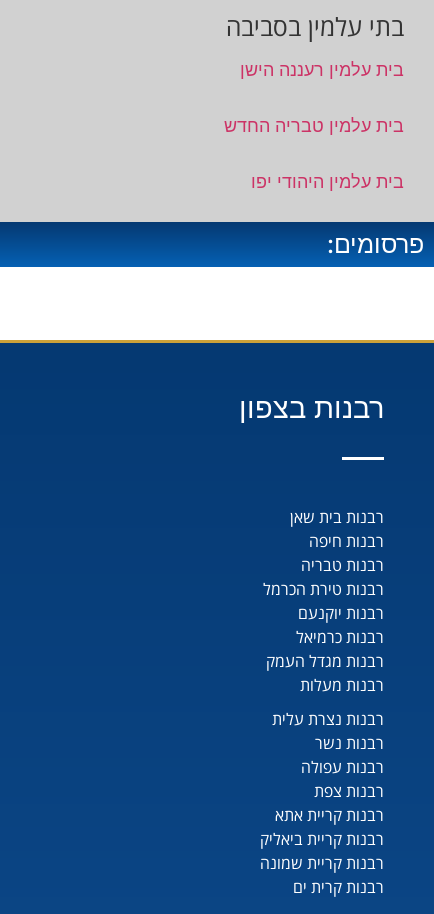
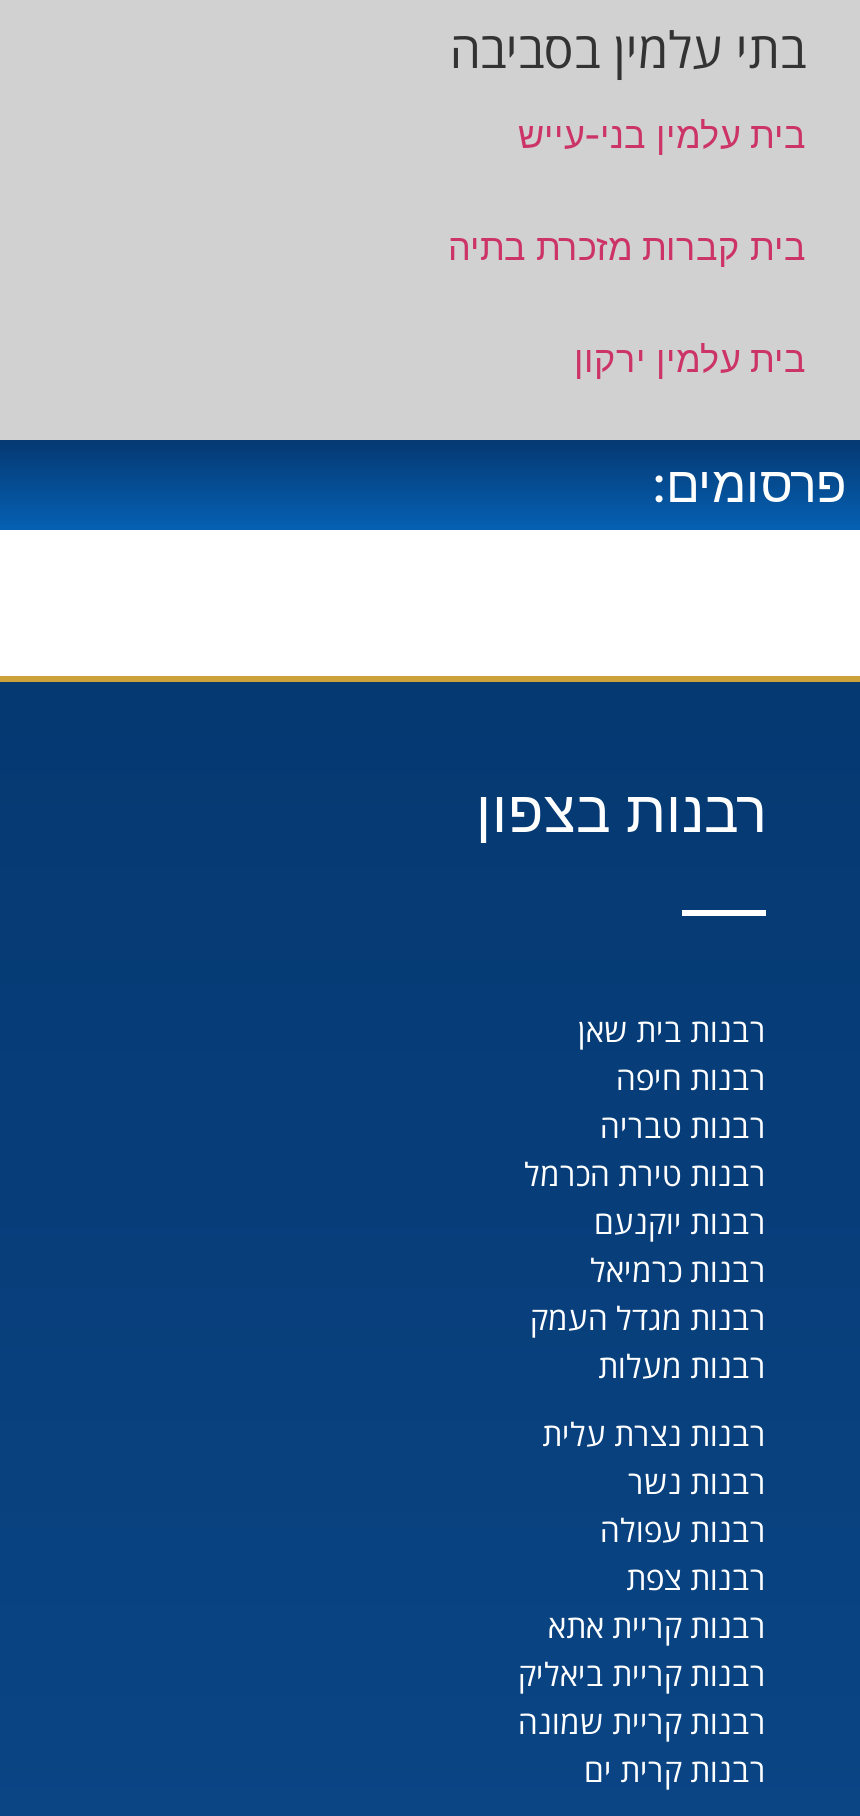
- בית עלמין רעננה הישן
+ בית עלמין בני-עייש

- בית עלמין טבריה החדש
+ בית קברות מזכרת בתיה

- בית עלמין היהודי יפו
+ בית עלמין ירקון
